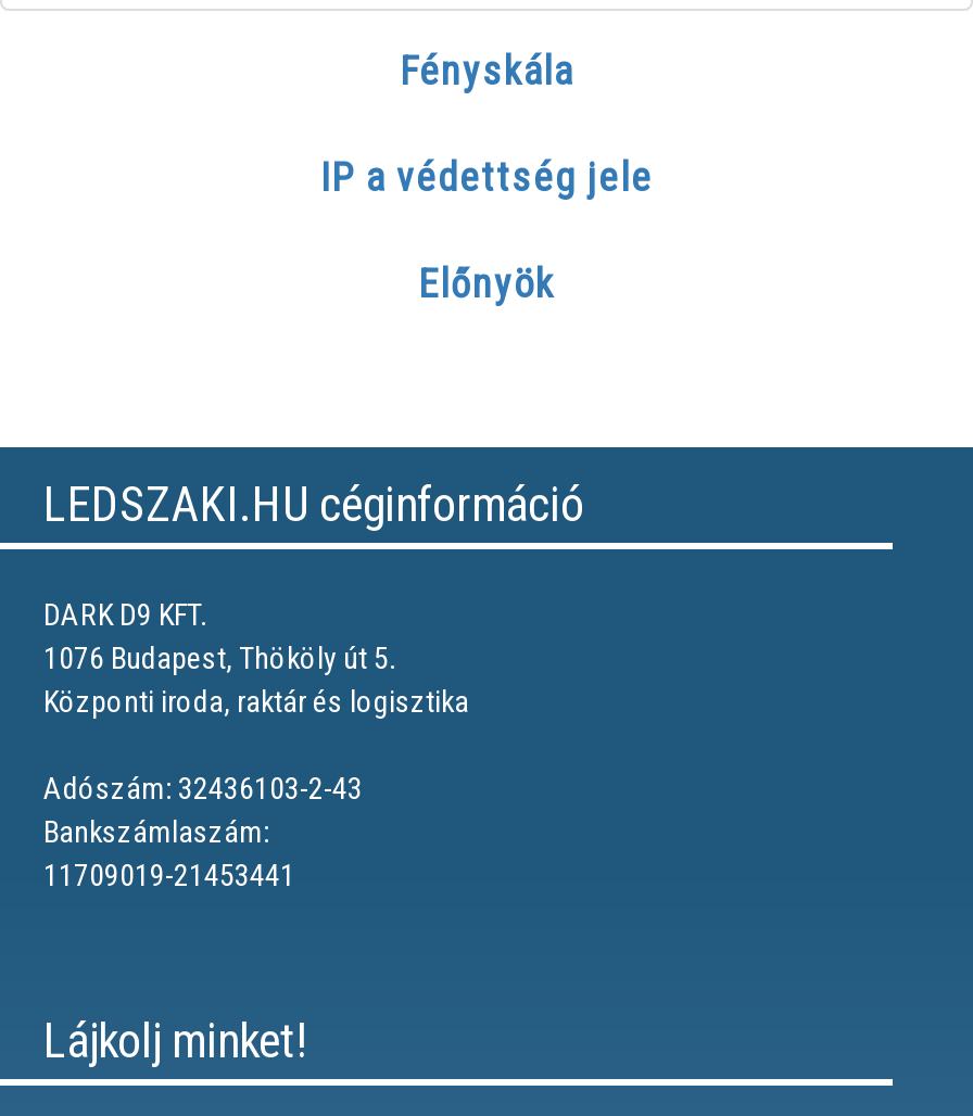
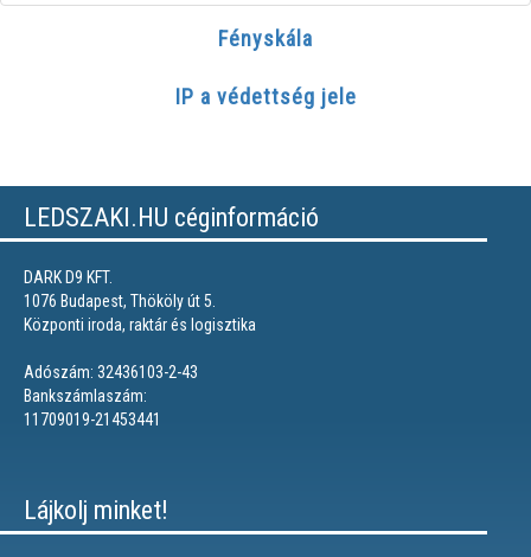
- Előnyök
